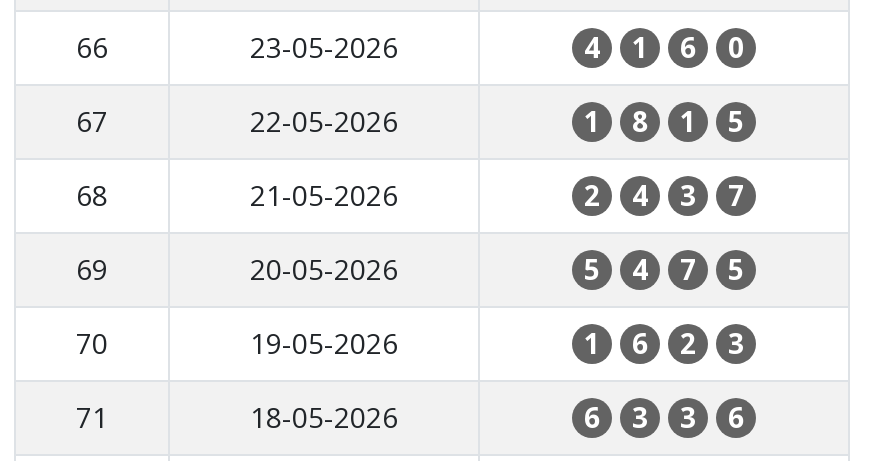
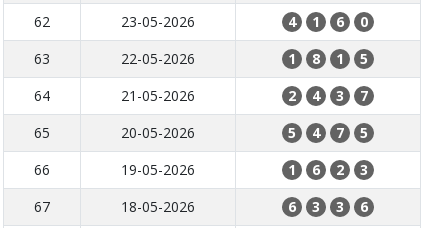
- 66
+ 62

- 67
+ 63

- 68
+ 64

- 69
+ 65

- 70
+ 66

- 71
+ 67
